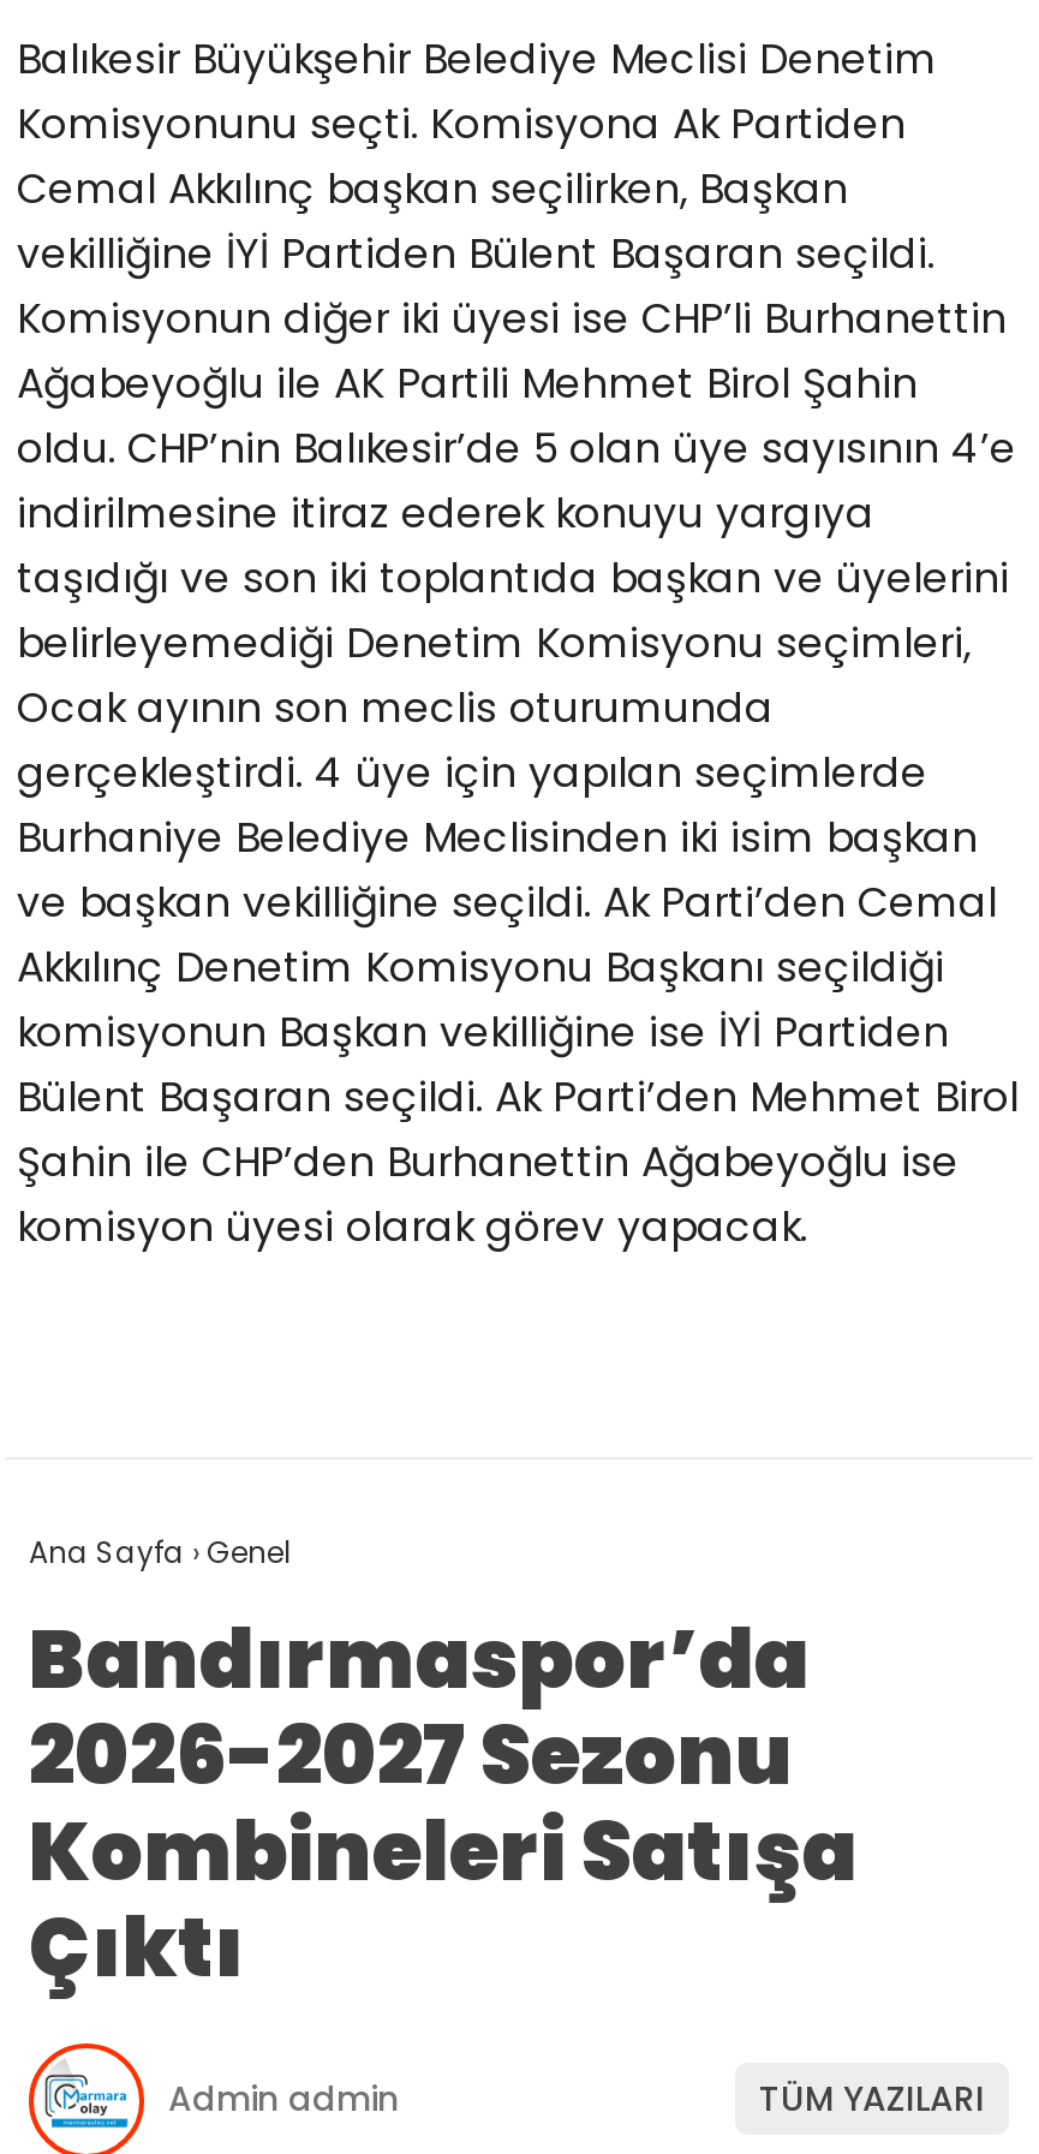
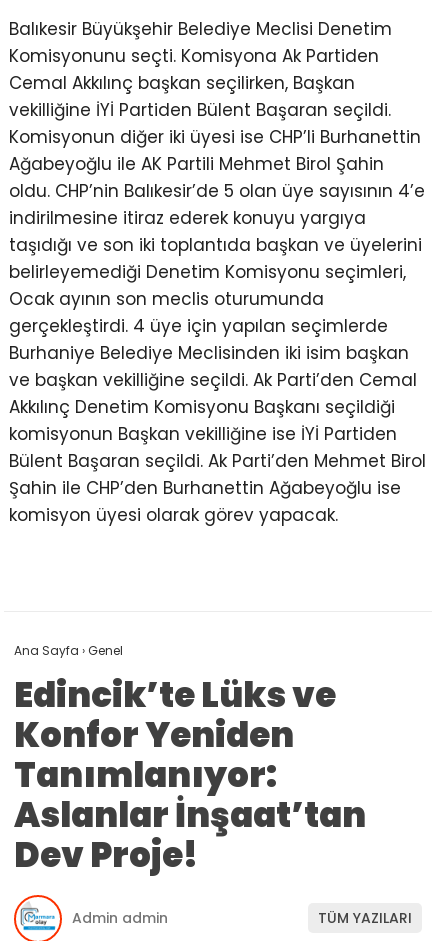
- Bandırmaspor’da
- 2026-2027 Sezonu
- Kombineleri Satışa
- Çıktı
+ Edincik’te Lüks ve
+ Konfor Yeniden
+ Tanımlanıyor:
+ Aslanlar İnşaat’tan
+ Dev Proje!
